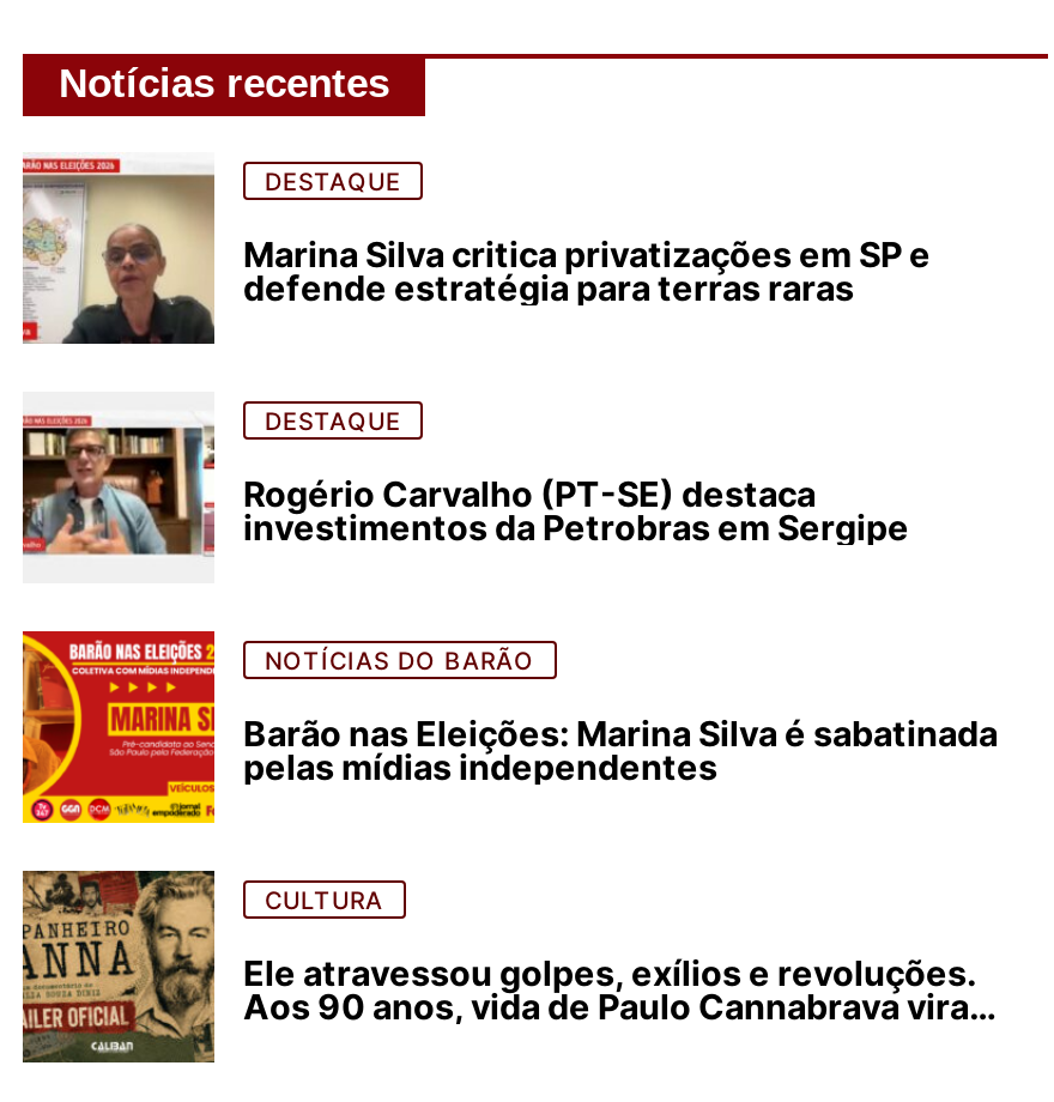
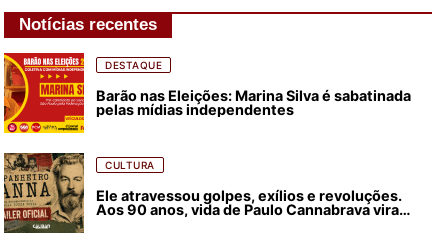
- [image]
- Marina Silva critica privatizações em SP e
- defende estratégia para terras raras
- DESTAQUE
- Rogério Carvalho (PT-SE) destaca
- investimentos da Petrobras em Sergipe
- NOTÍCIAS DO BARÃO

- [image]
